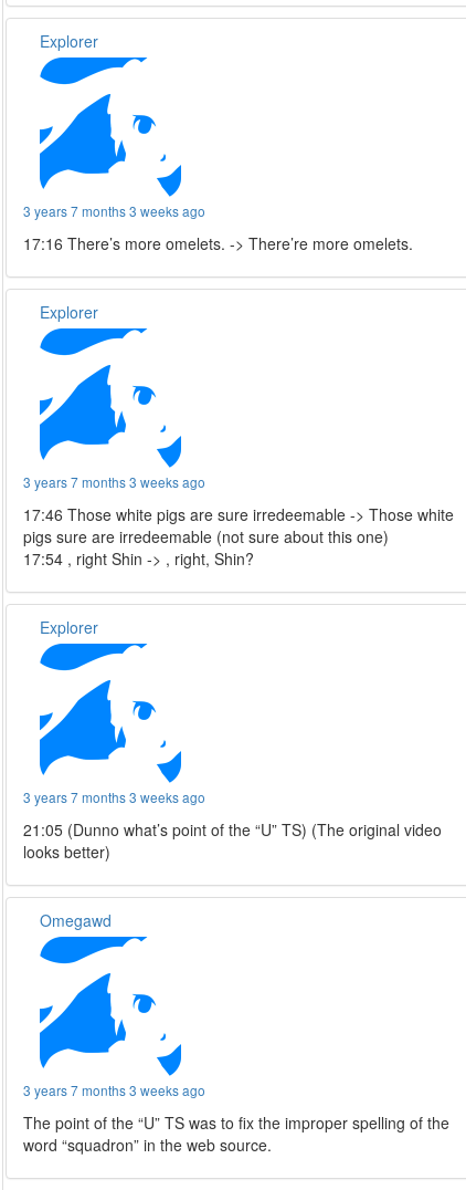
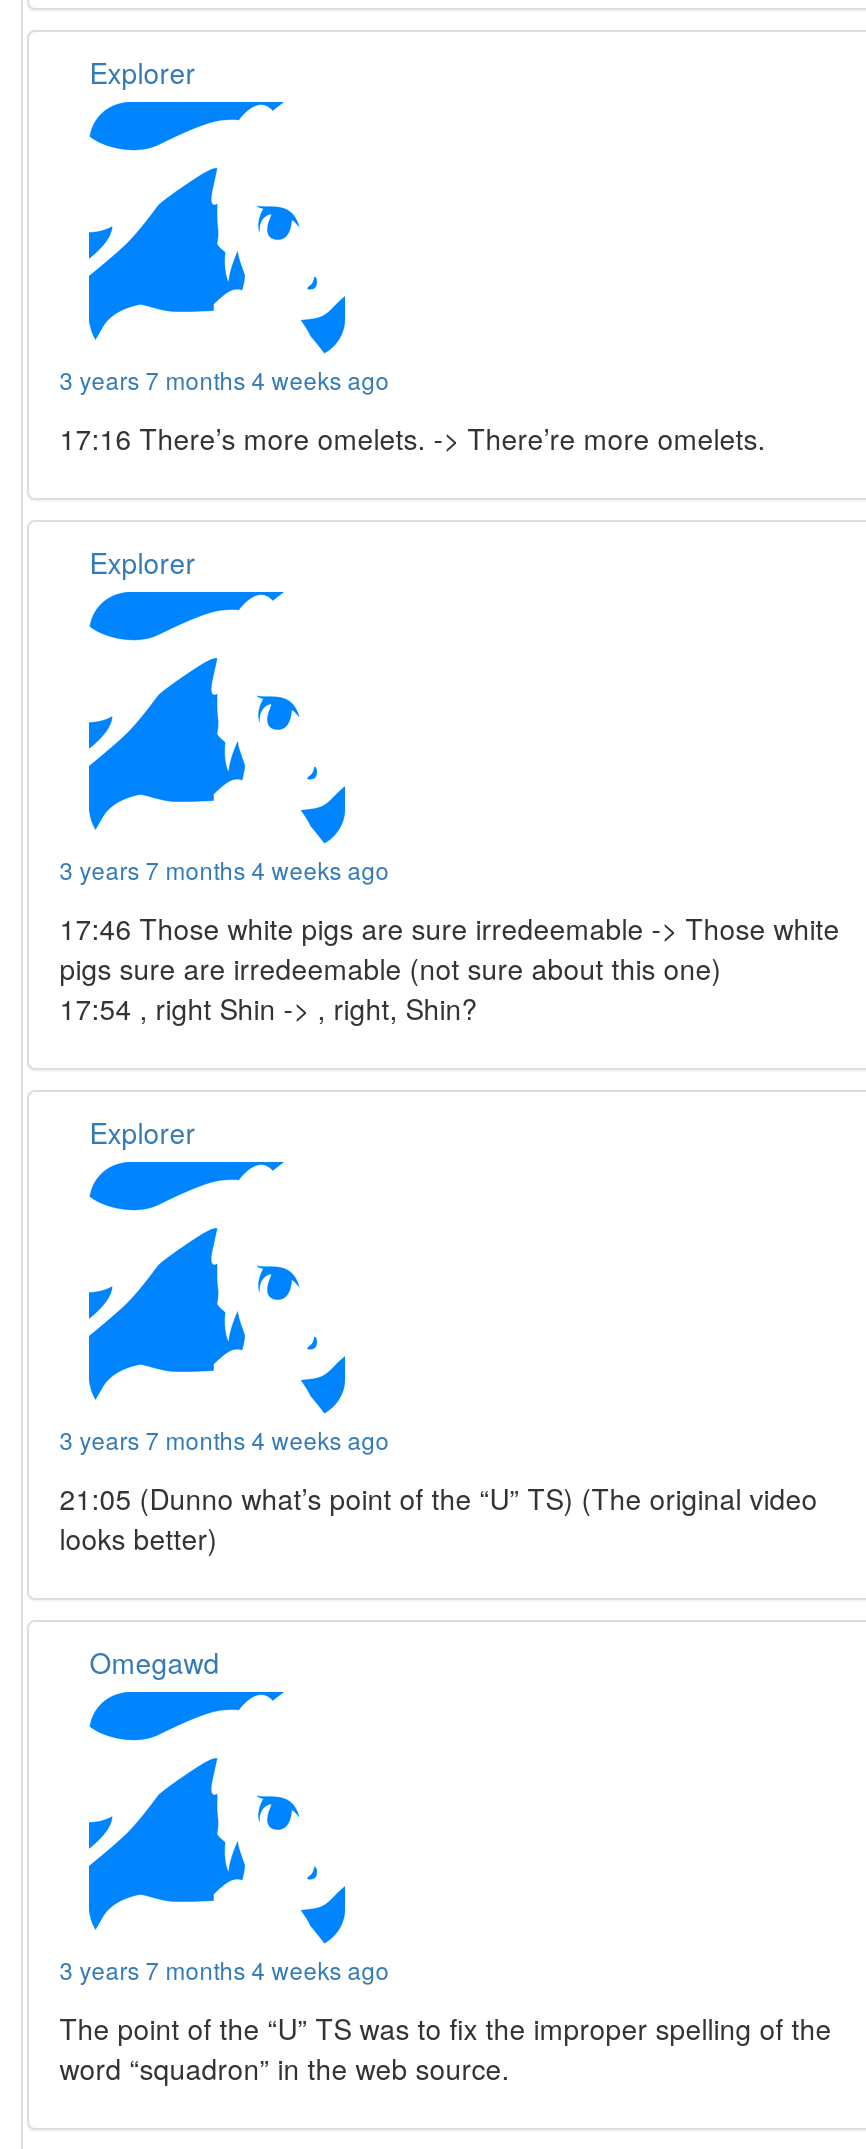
- 3 years 7 months 3 weeks ago
+ 3 years 7 months 4 weeks ago

- 3 years 7 months 3 weeks ago
+ 3 years 7 months 4 weeks ago

- 3 years 7 months 3 weeks ago
+ 3 years 7 months 4 weeks ago

- 3 years 7 months 3 weeks ago
+ 3 years 7 months 4 weeks ago
